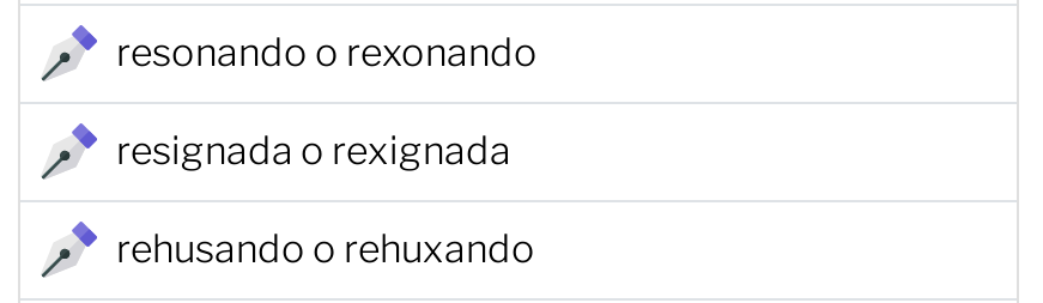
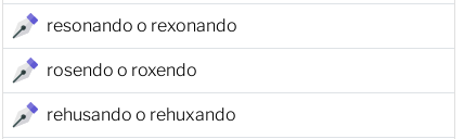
- resignada o rexignada
+ rosendo o roxendo
